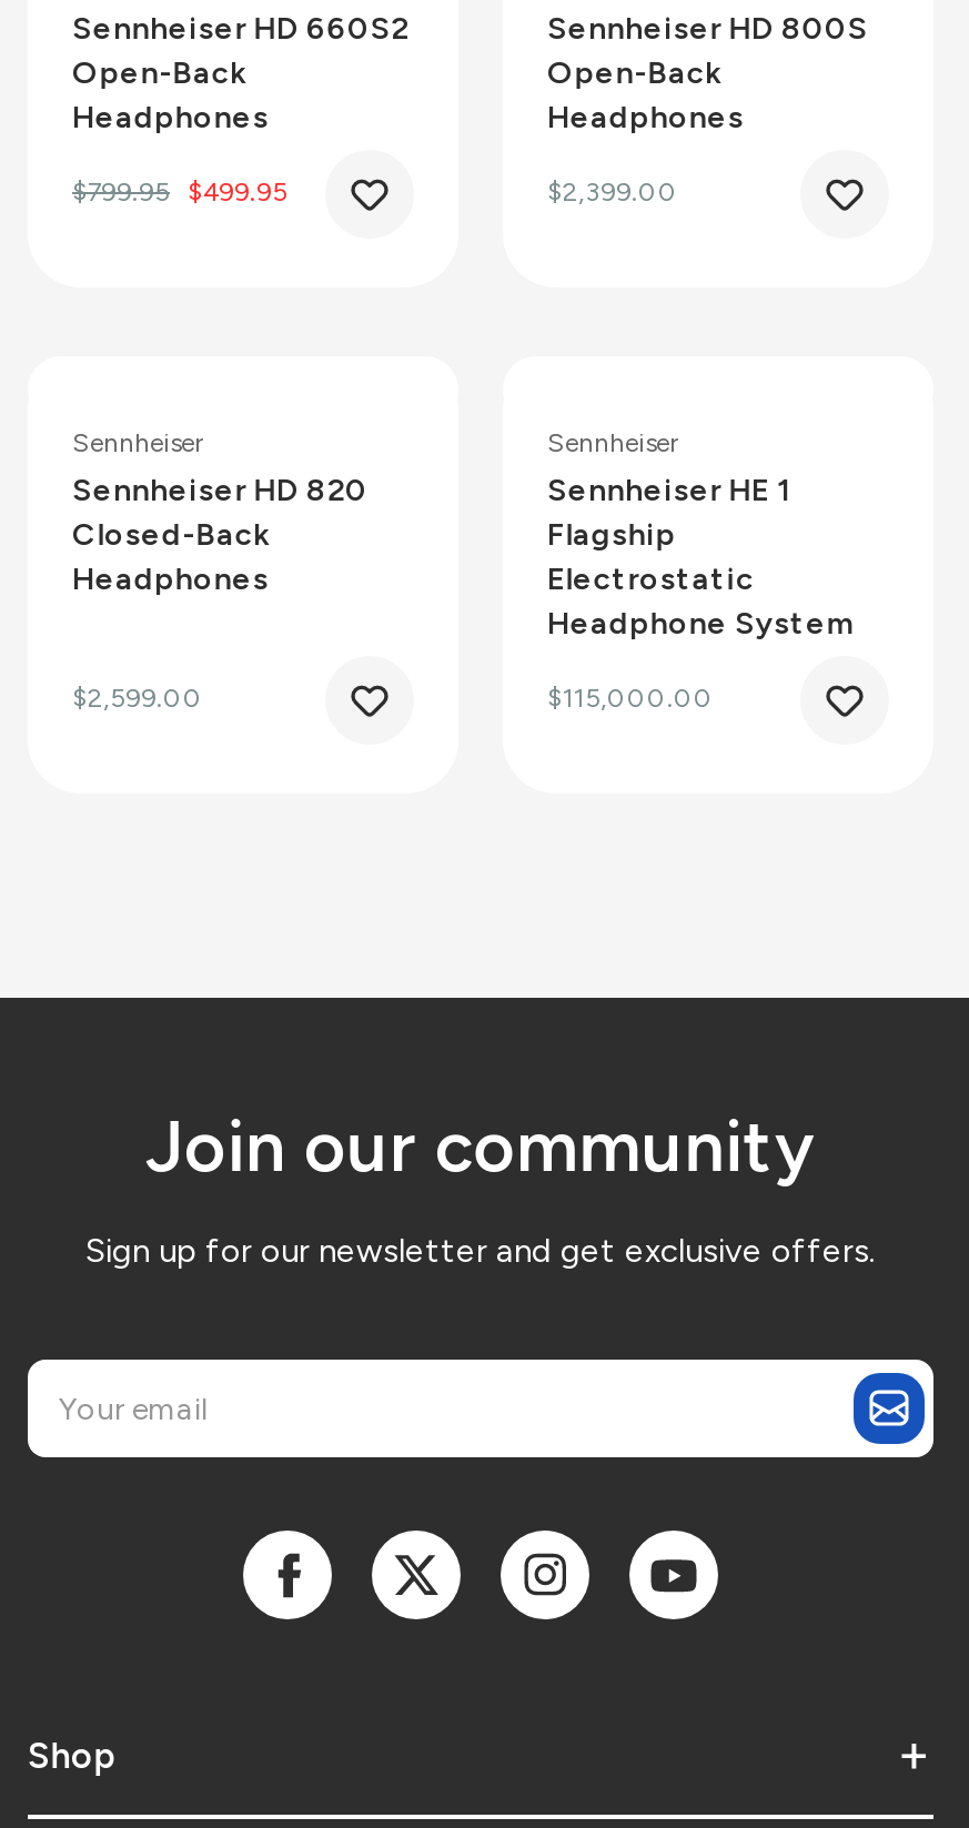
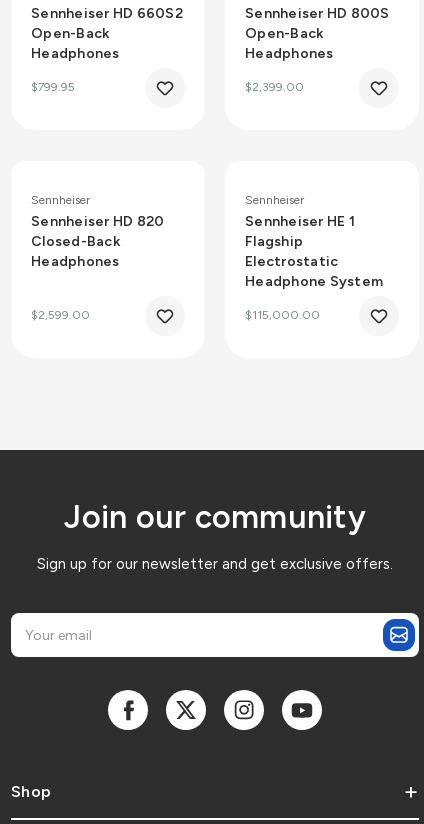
- $799.95 $499.95
+ $799.95
